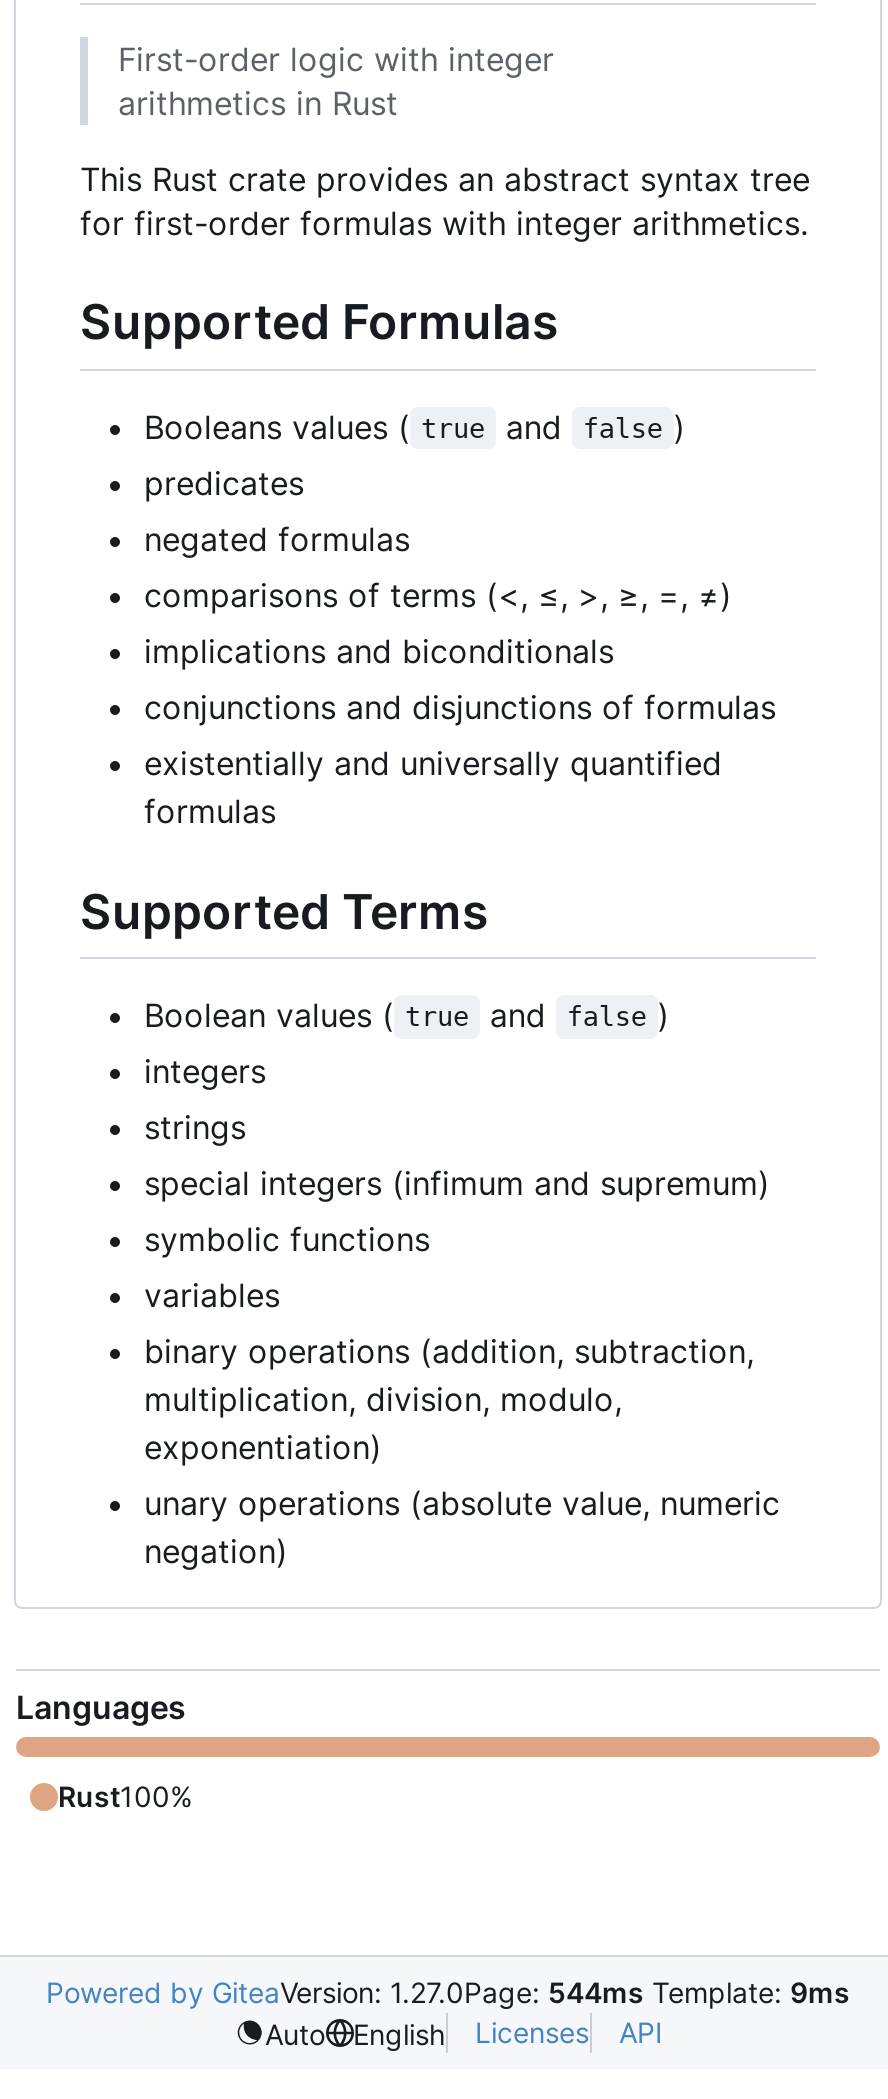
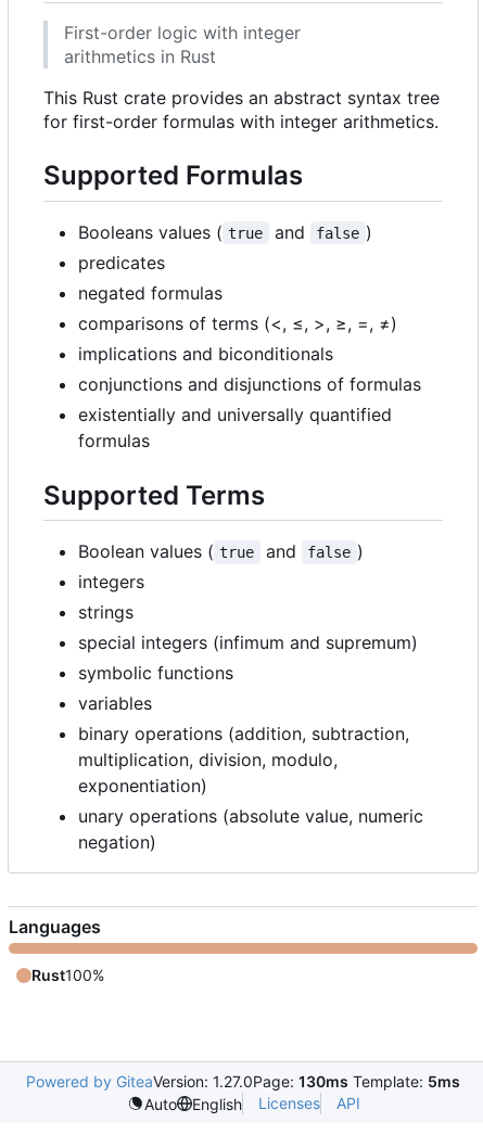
- Powered by GiteaVersion: 1.27.0Page: 544ms Template: 9ms
+ Powered by GiteaVersion: 1.27.0Page: 130ms Template: 5ms
